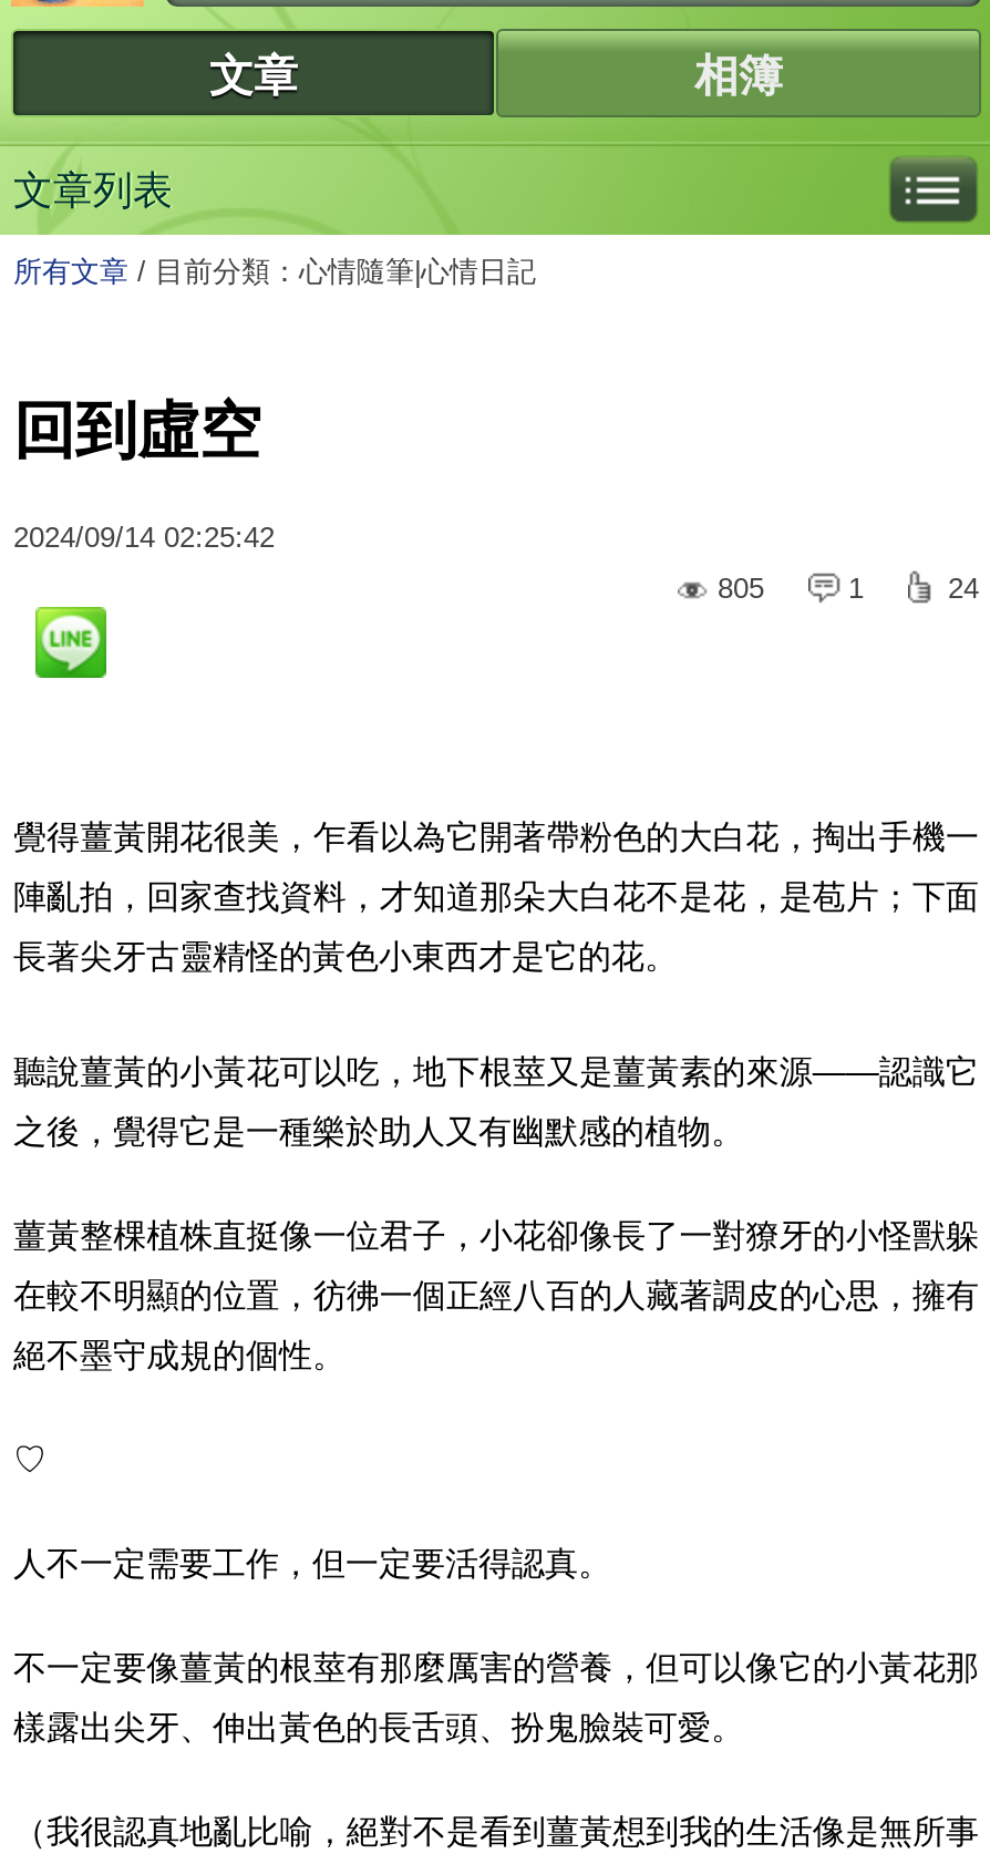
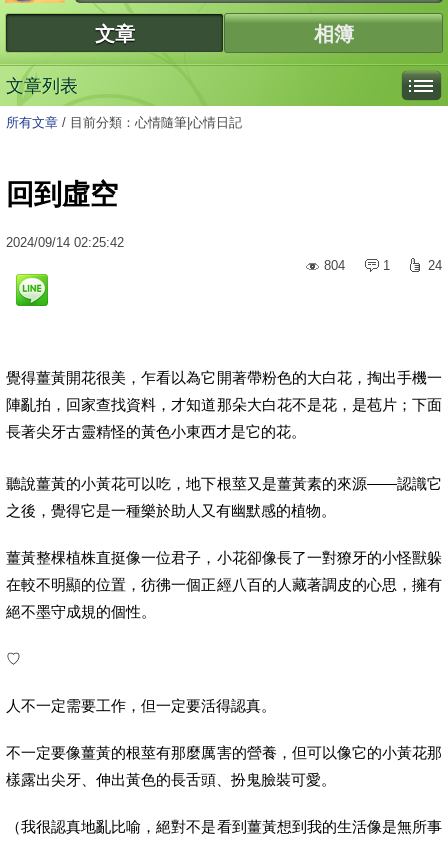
- 805
+ 804
